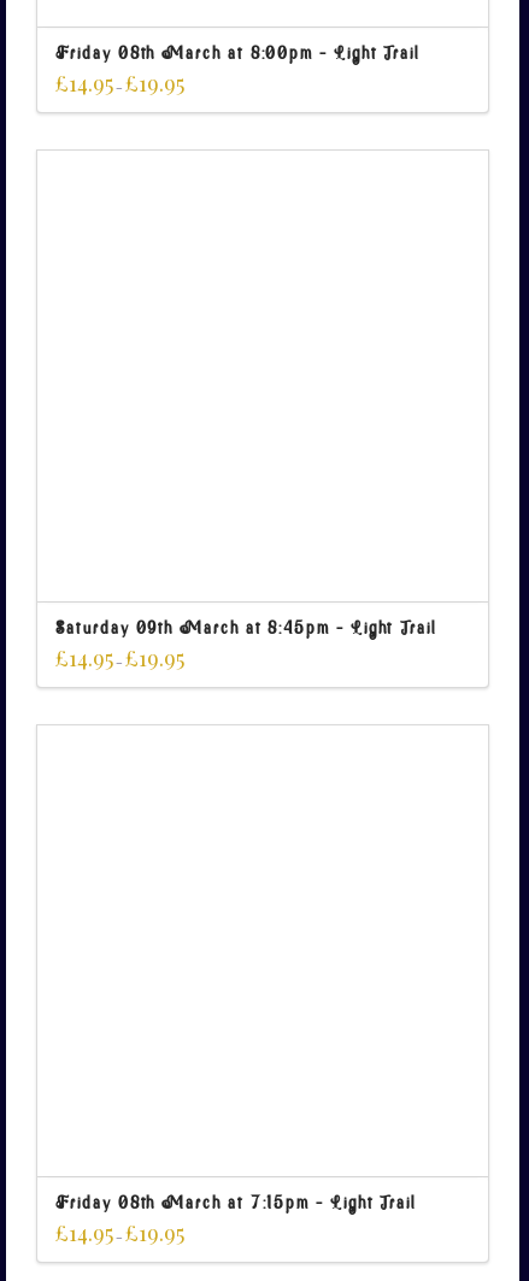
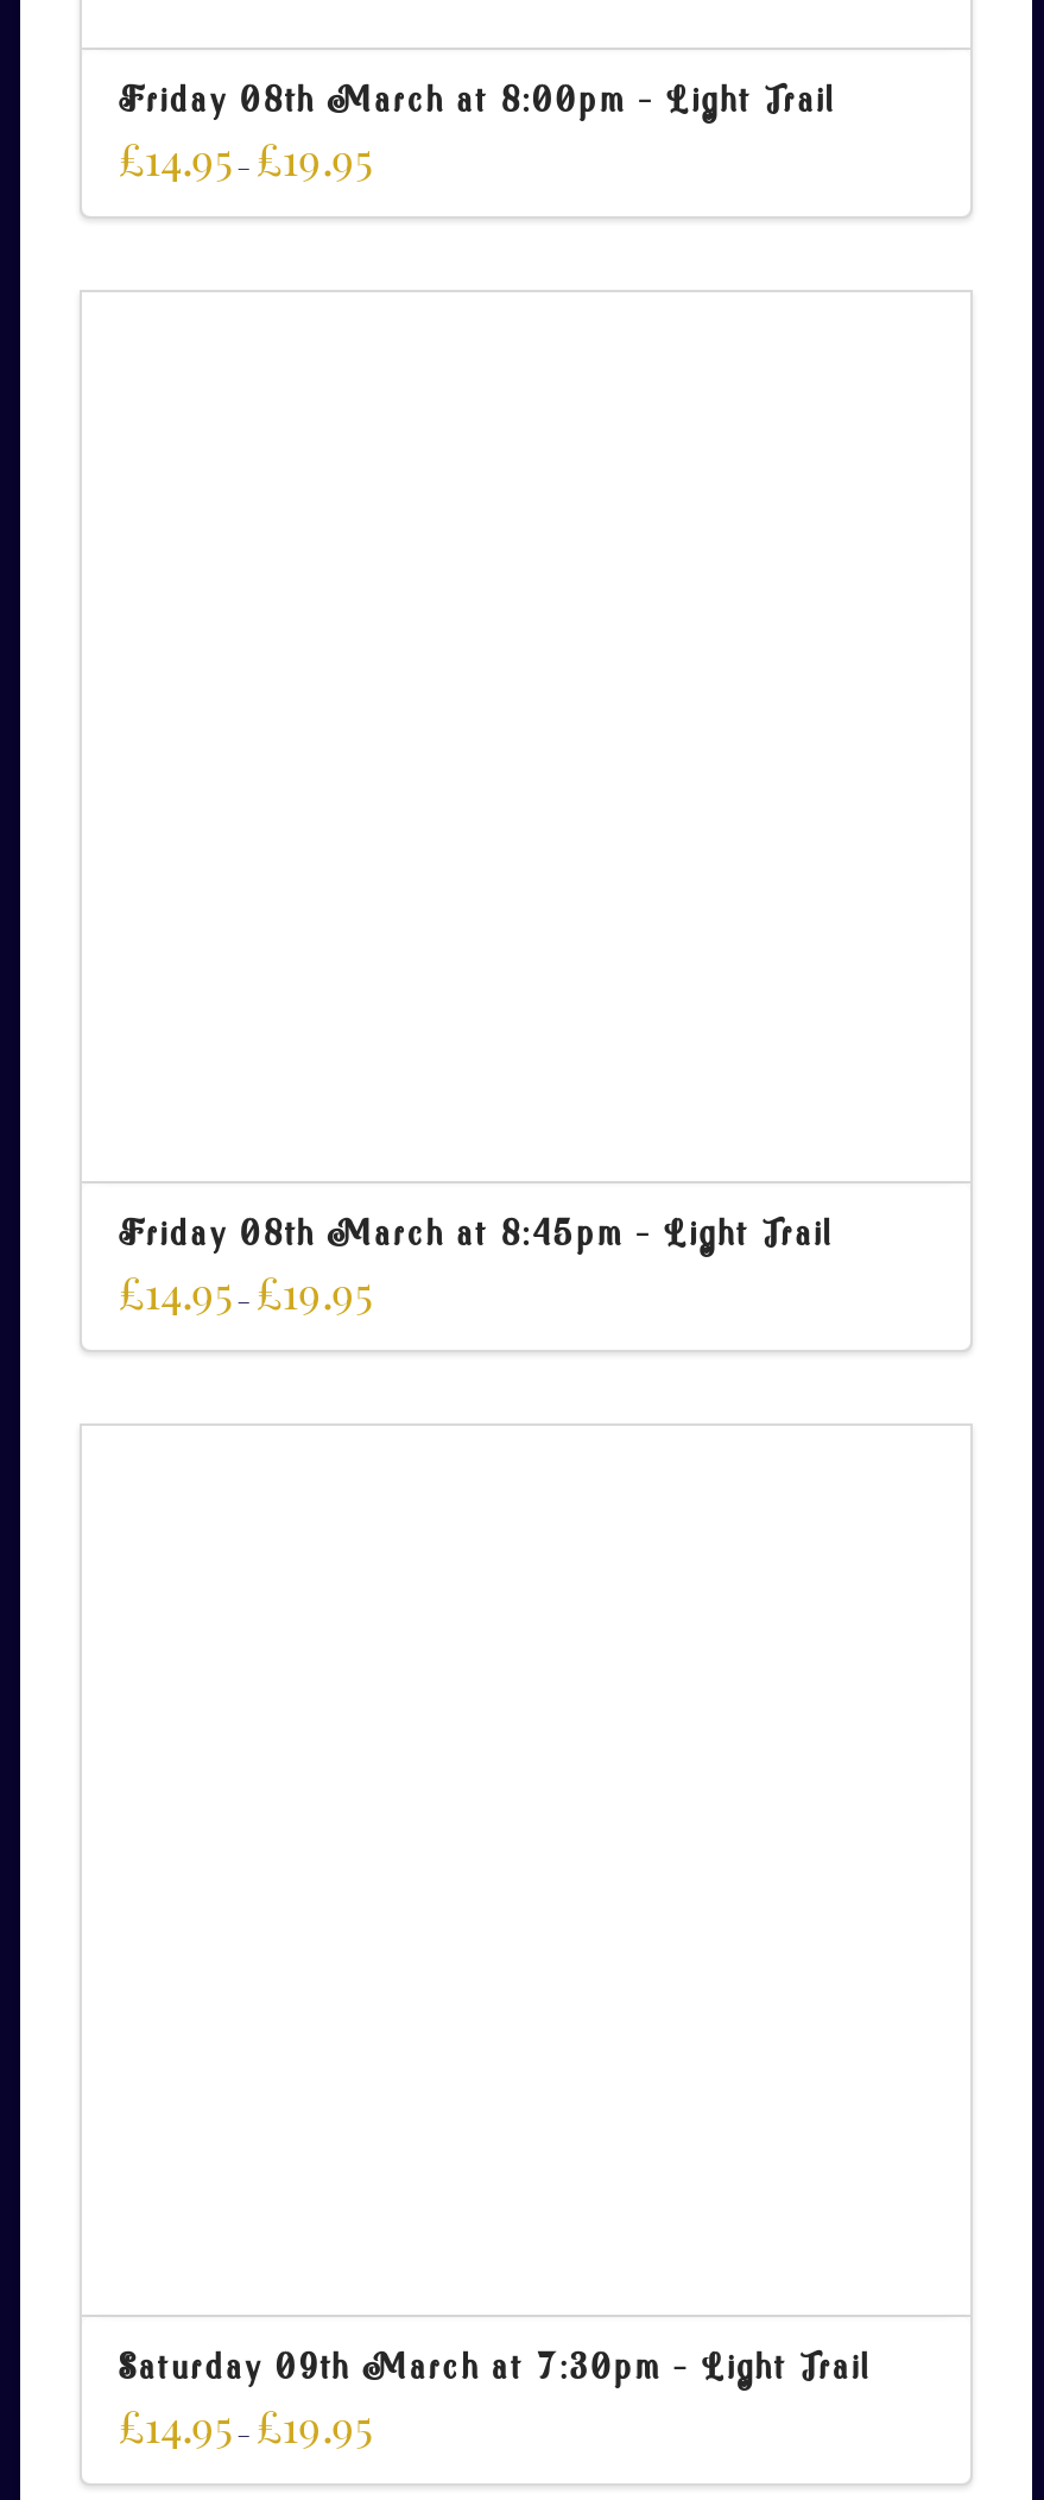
- Saturday 09th March at 8:45pm – Light Trail
+ Friday 08th March at 8:45pm – Light Trail

- Friday 08th March at 7:15pm – Light Trail
+ Saturday 09th March at 7:30pm – Light Trail
